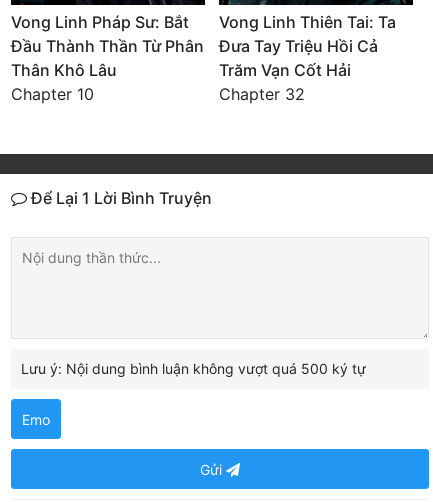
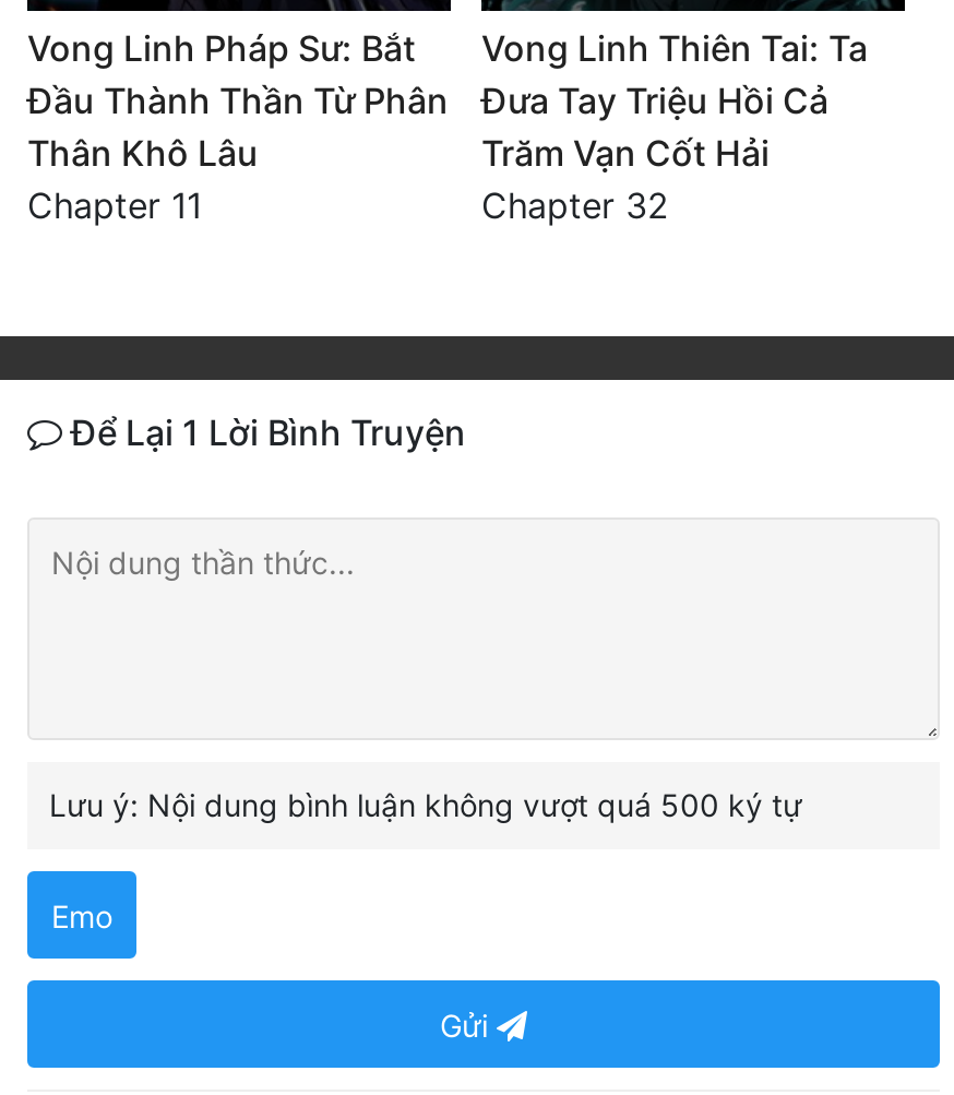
- Chapter 10
+ Chapter 11
